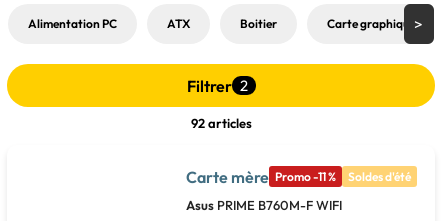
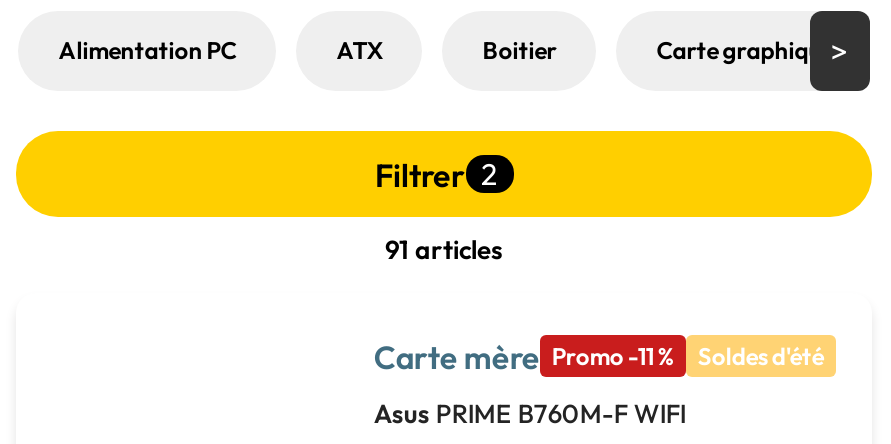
- 92 articles
+ 91 articles
